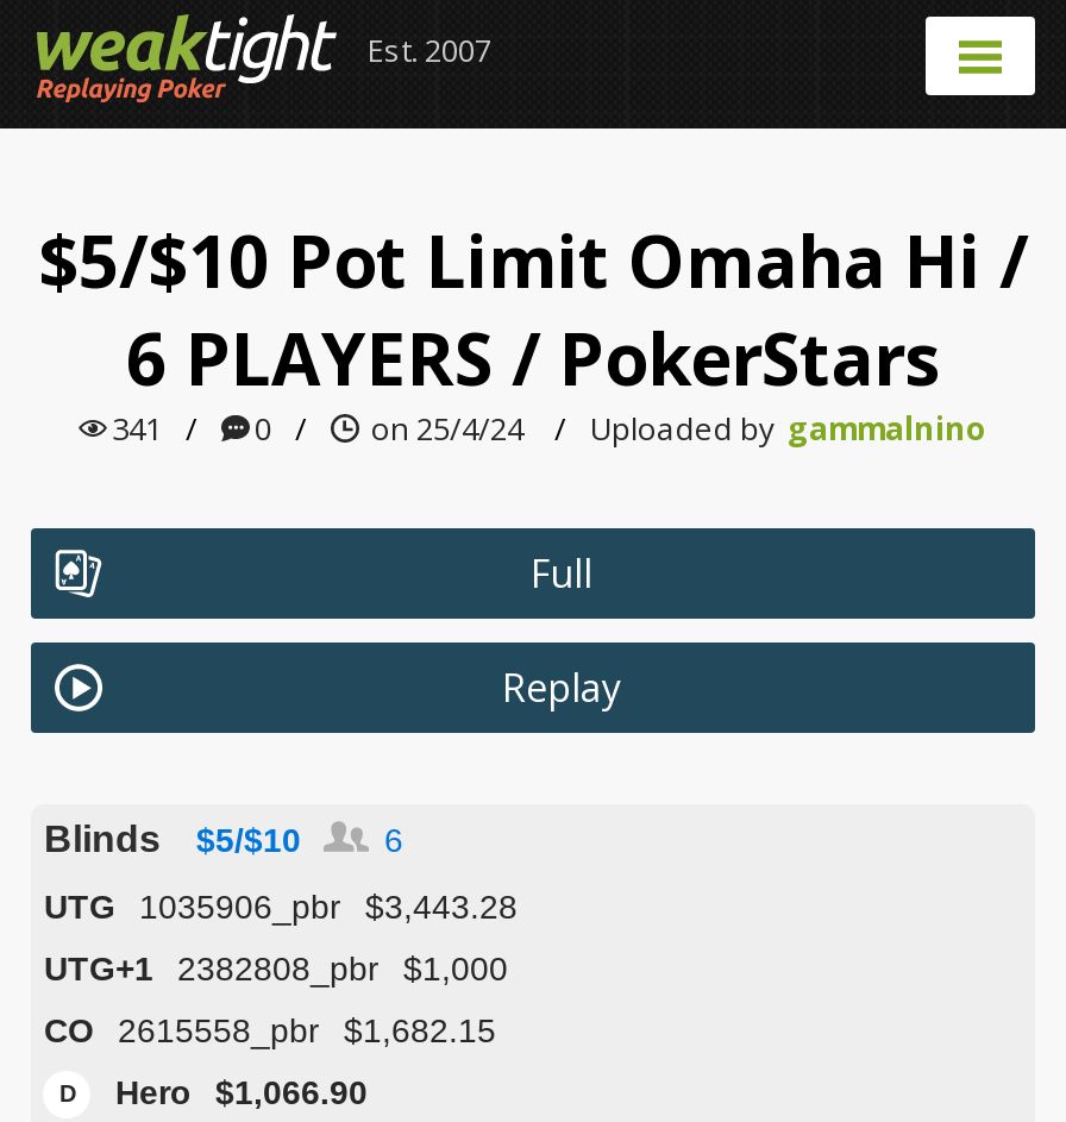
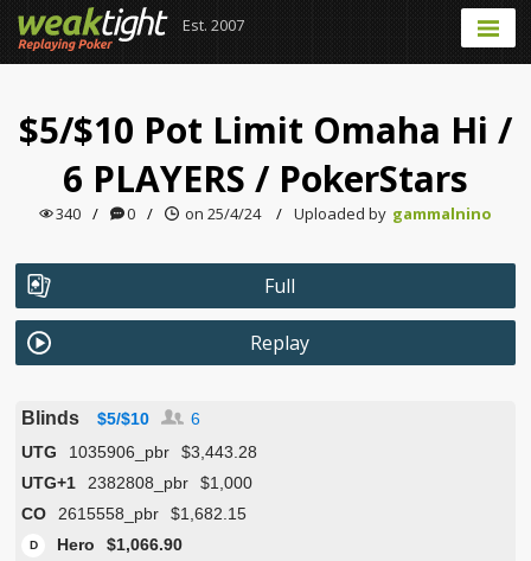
- 341 / 0 / on 25/4/24 / Uploaded by gammalnino
+ 340 / 0 / on 25/4/24 / Uploaded by gammalnino
